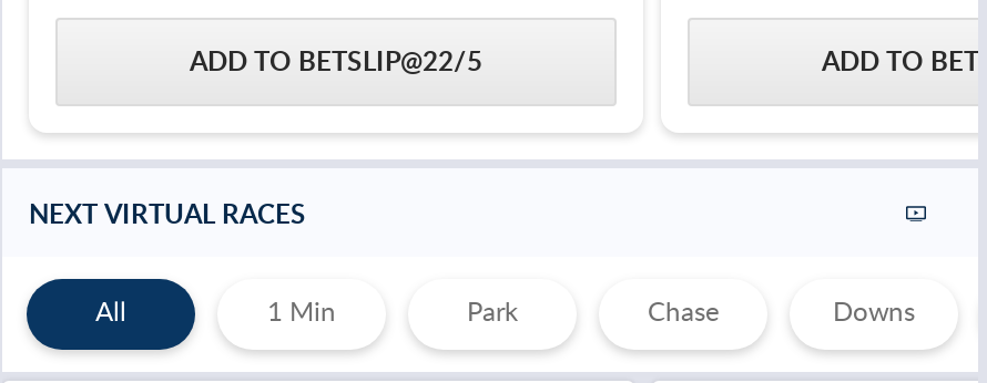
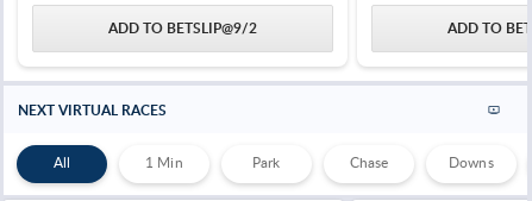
- ADD TO BETSLIP@22/5
+ ADD TO BETSLIP@9/2
